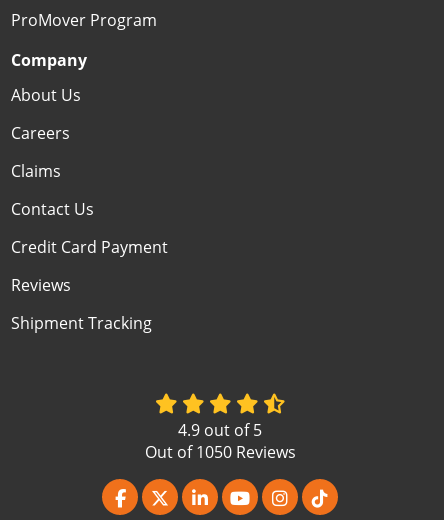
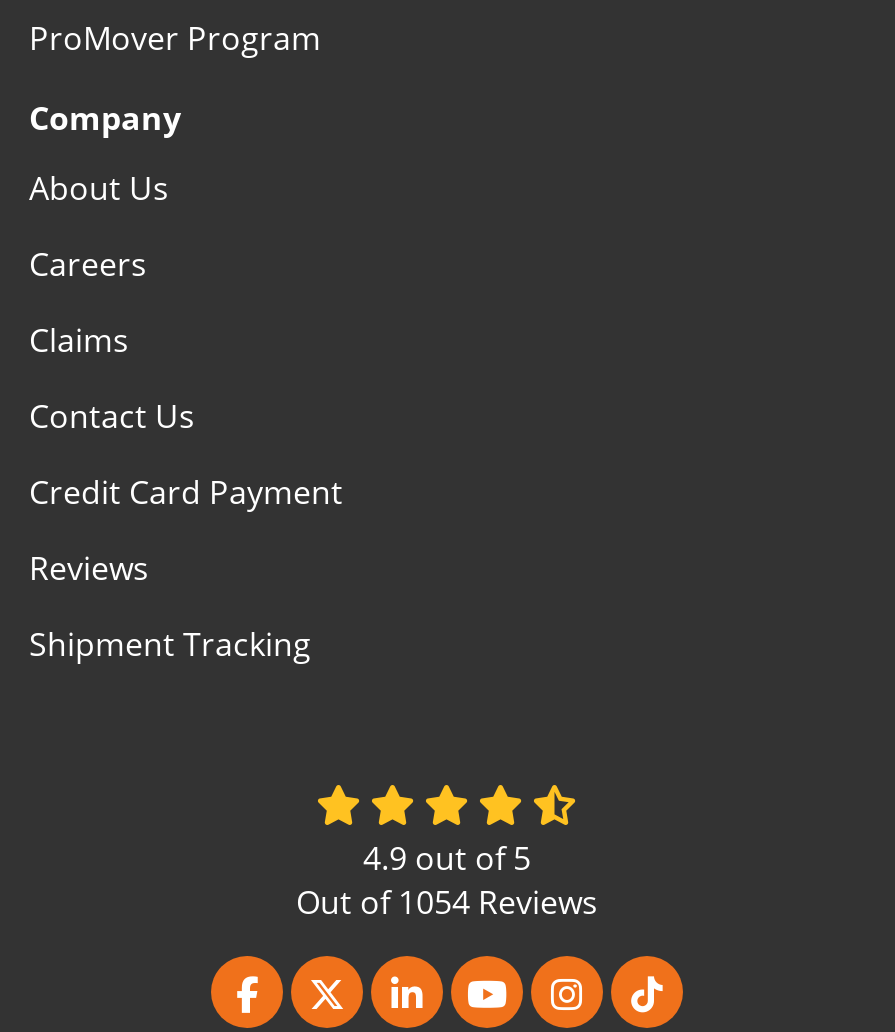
- Out of 1050 Reviews
+ Out of 1054 Reviews
